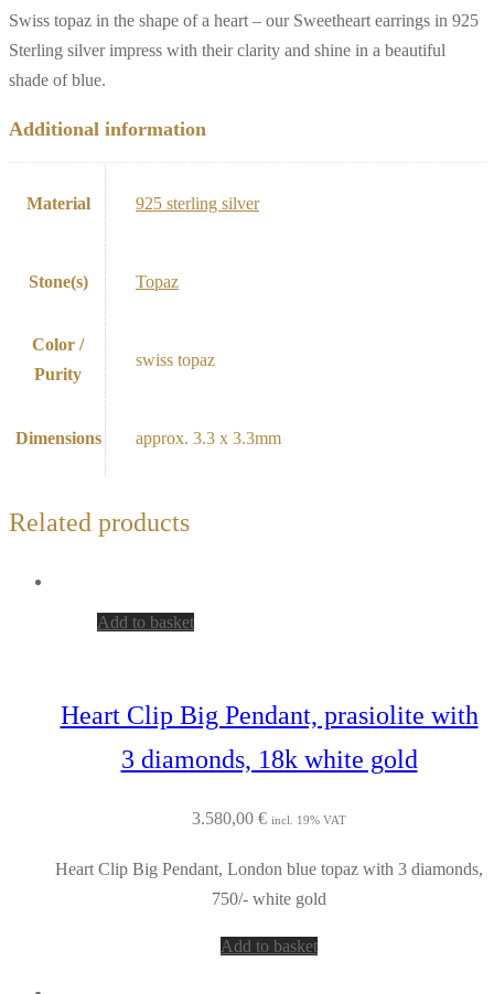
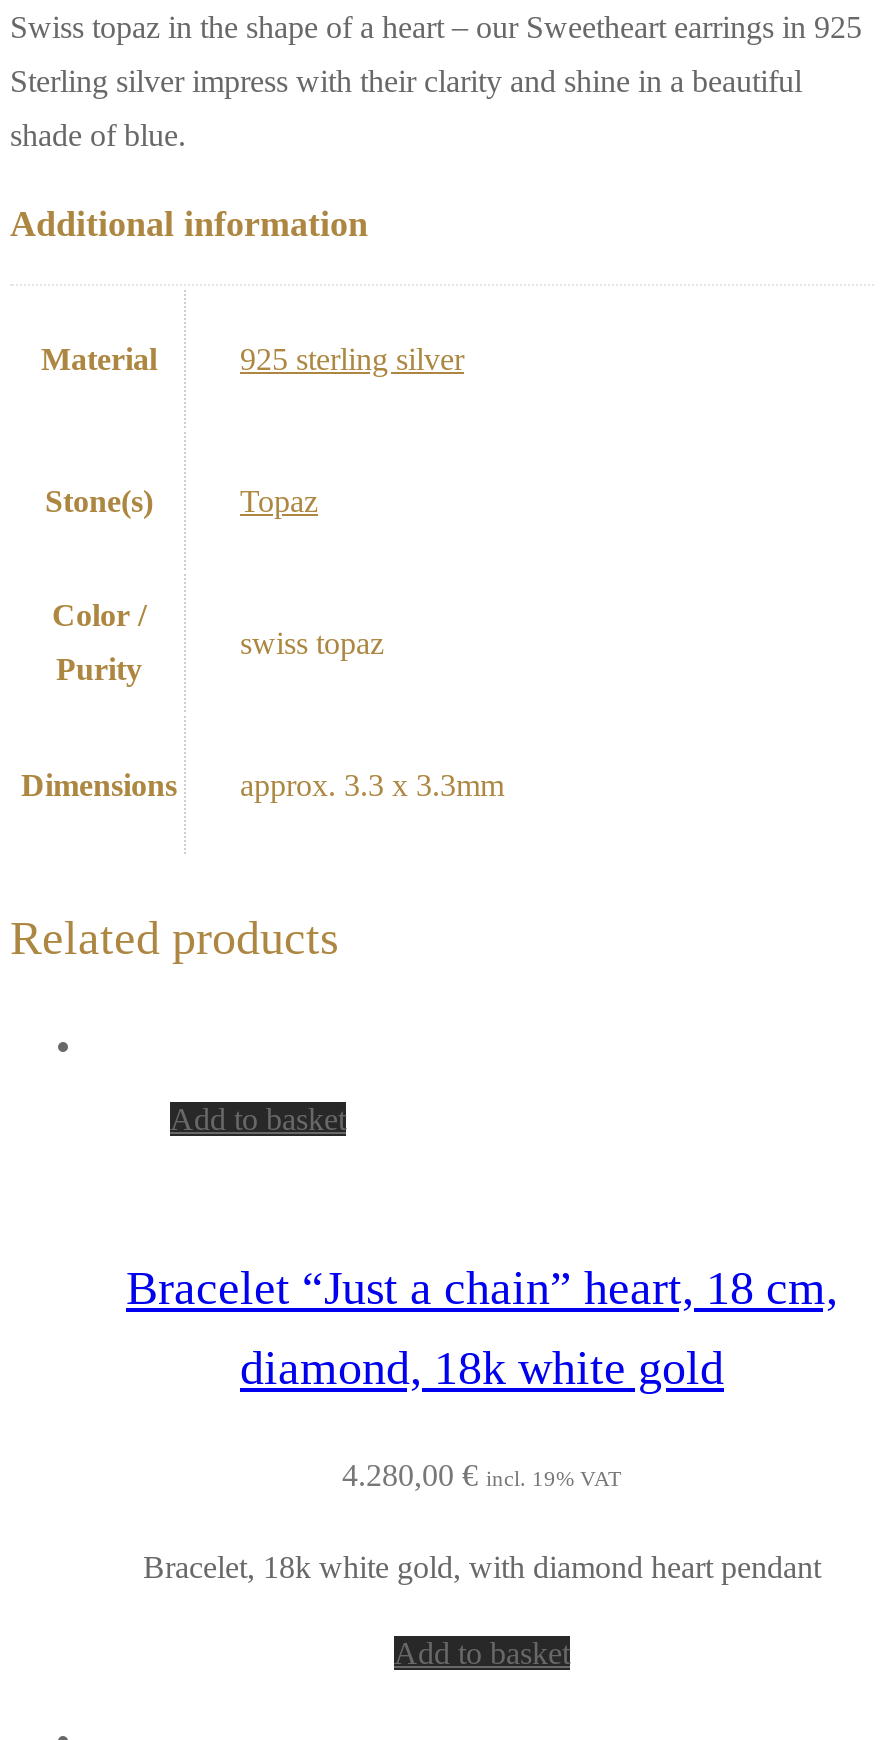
- Heart Clip Big Pendant, prasiolite with
- 3 diamonds, 18k white gold
- 3.580,00 € incl. 19% VAT
- Heart Clip Big Pendant, London blue topaz with 3 diamonds,
- 750/- white gold
+ Bracelet “Just a chain” heart, 18 cm,
+ diamond, 18k white gold
+ 4.280,00 € incl. 19% VAT
+ Bracelet, 18k white gold, with diamond heart pendant
